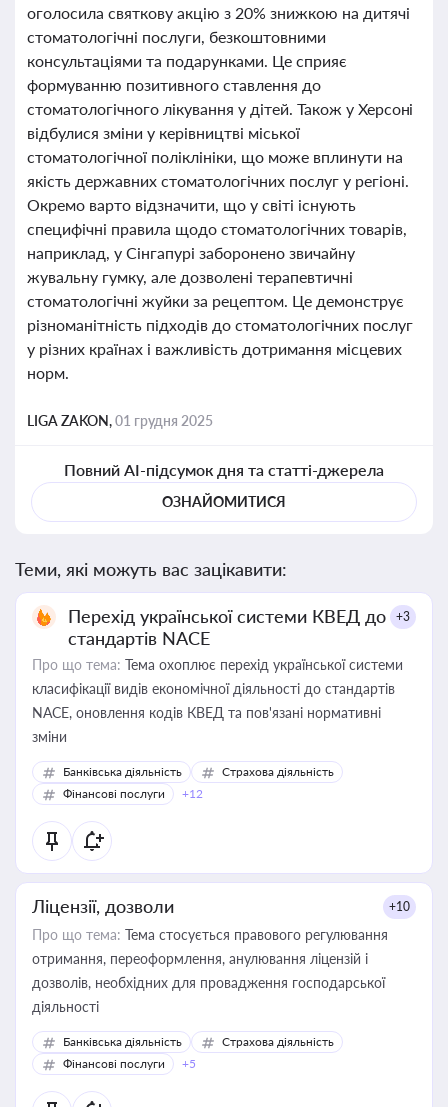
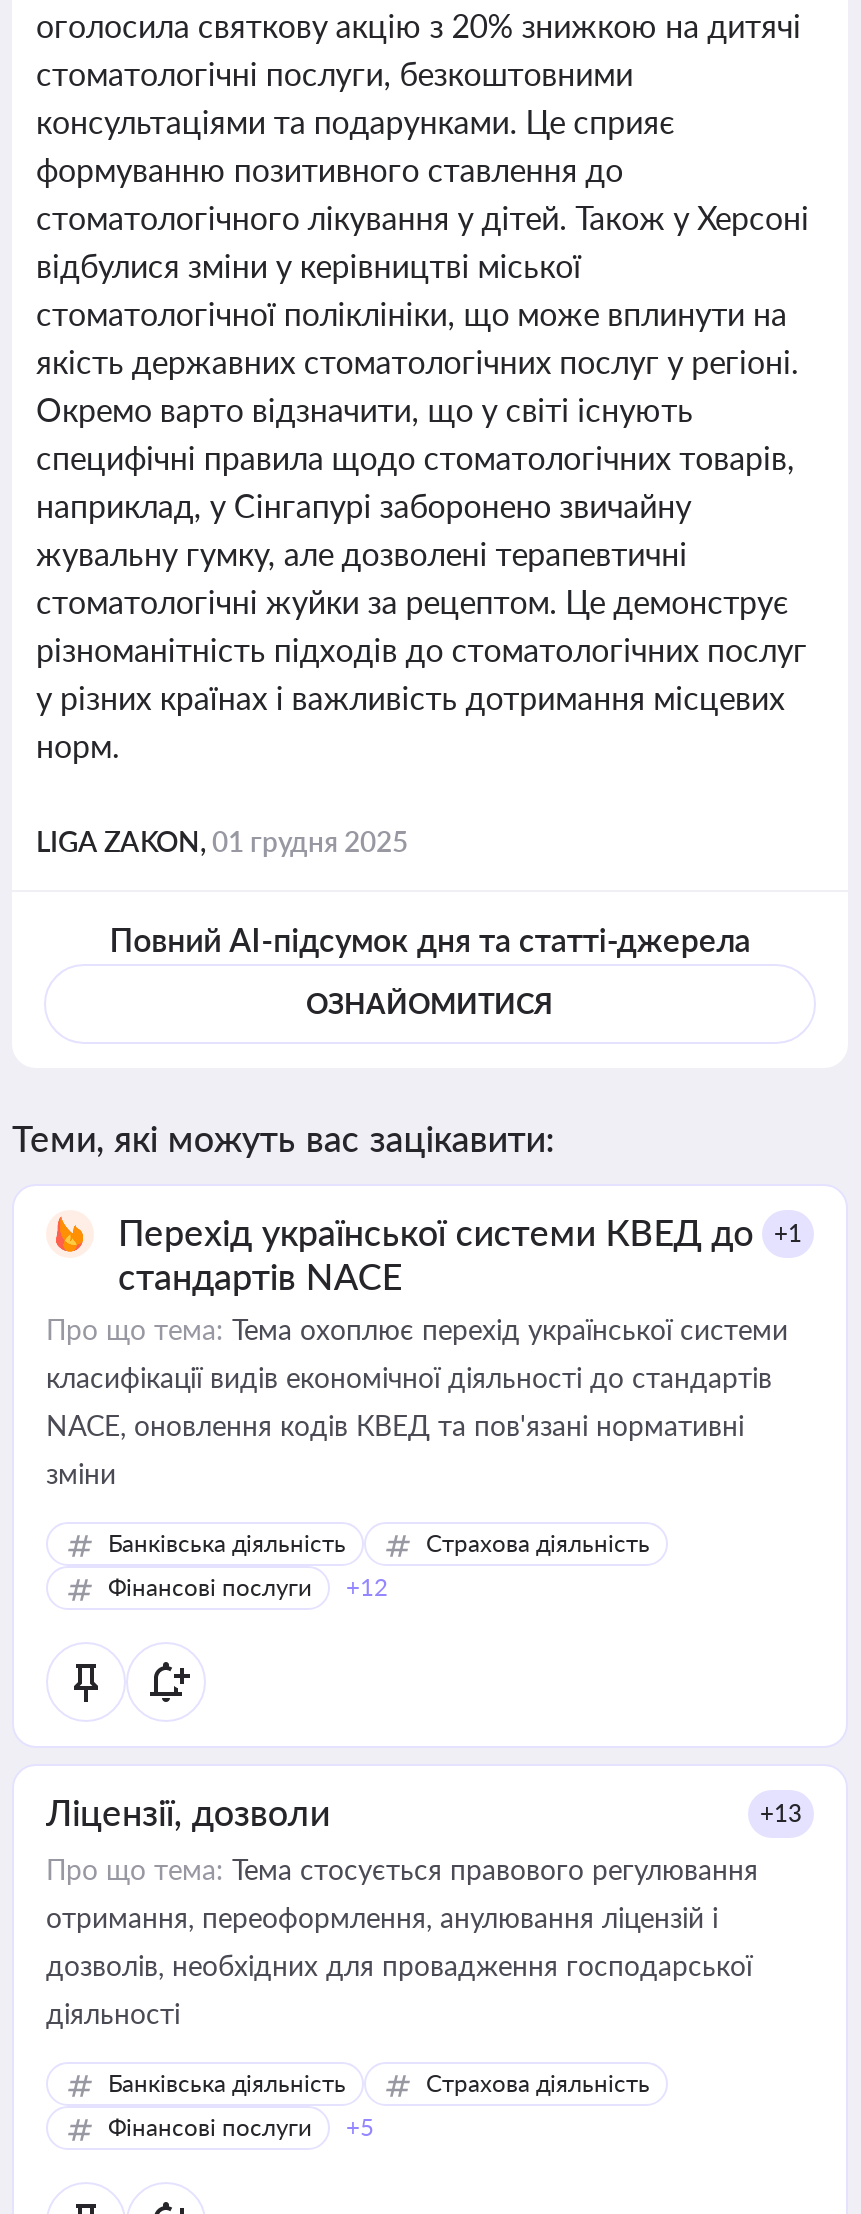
- Перехід української системи КВЕД до +3
+ Перехід української системи КВЕД до +1

- +10
+ +13
